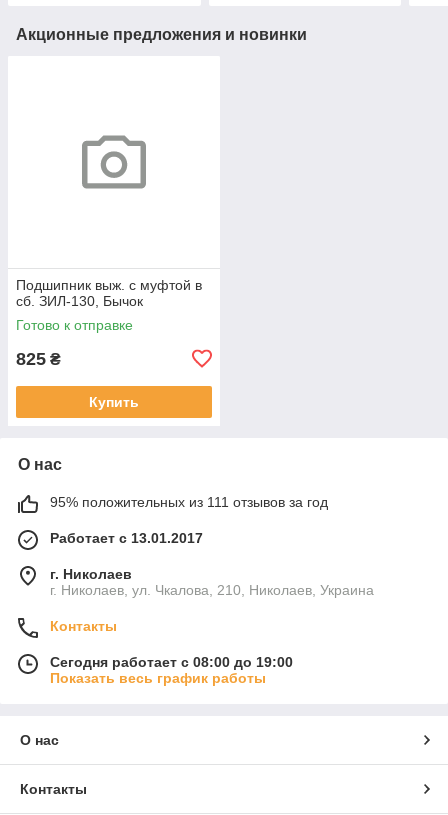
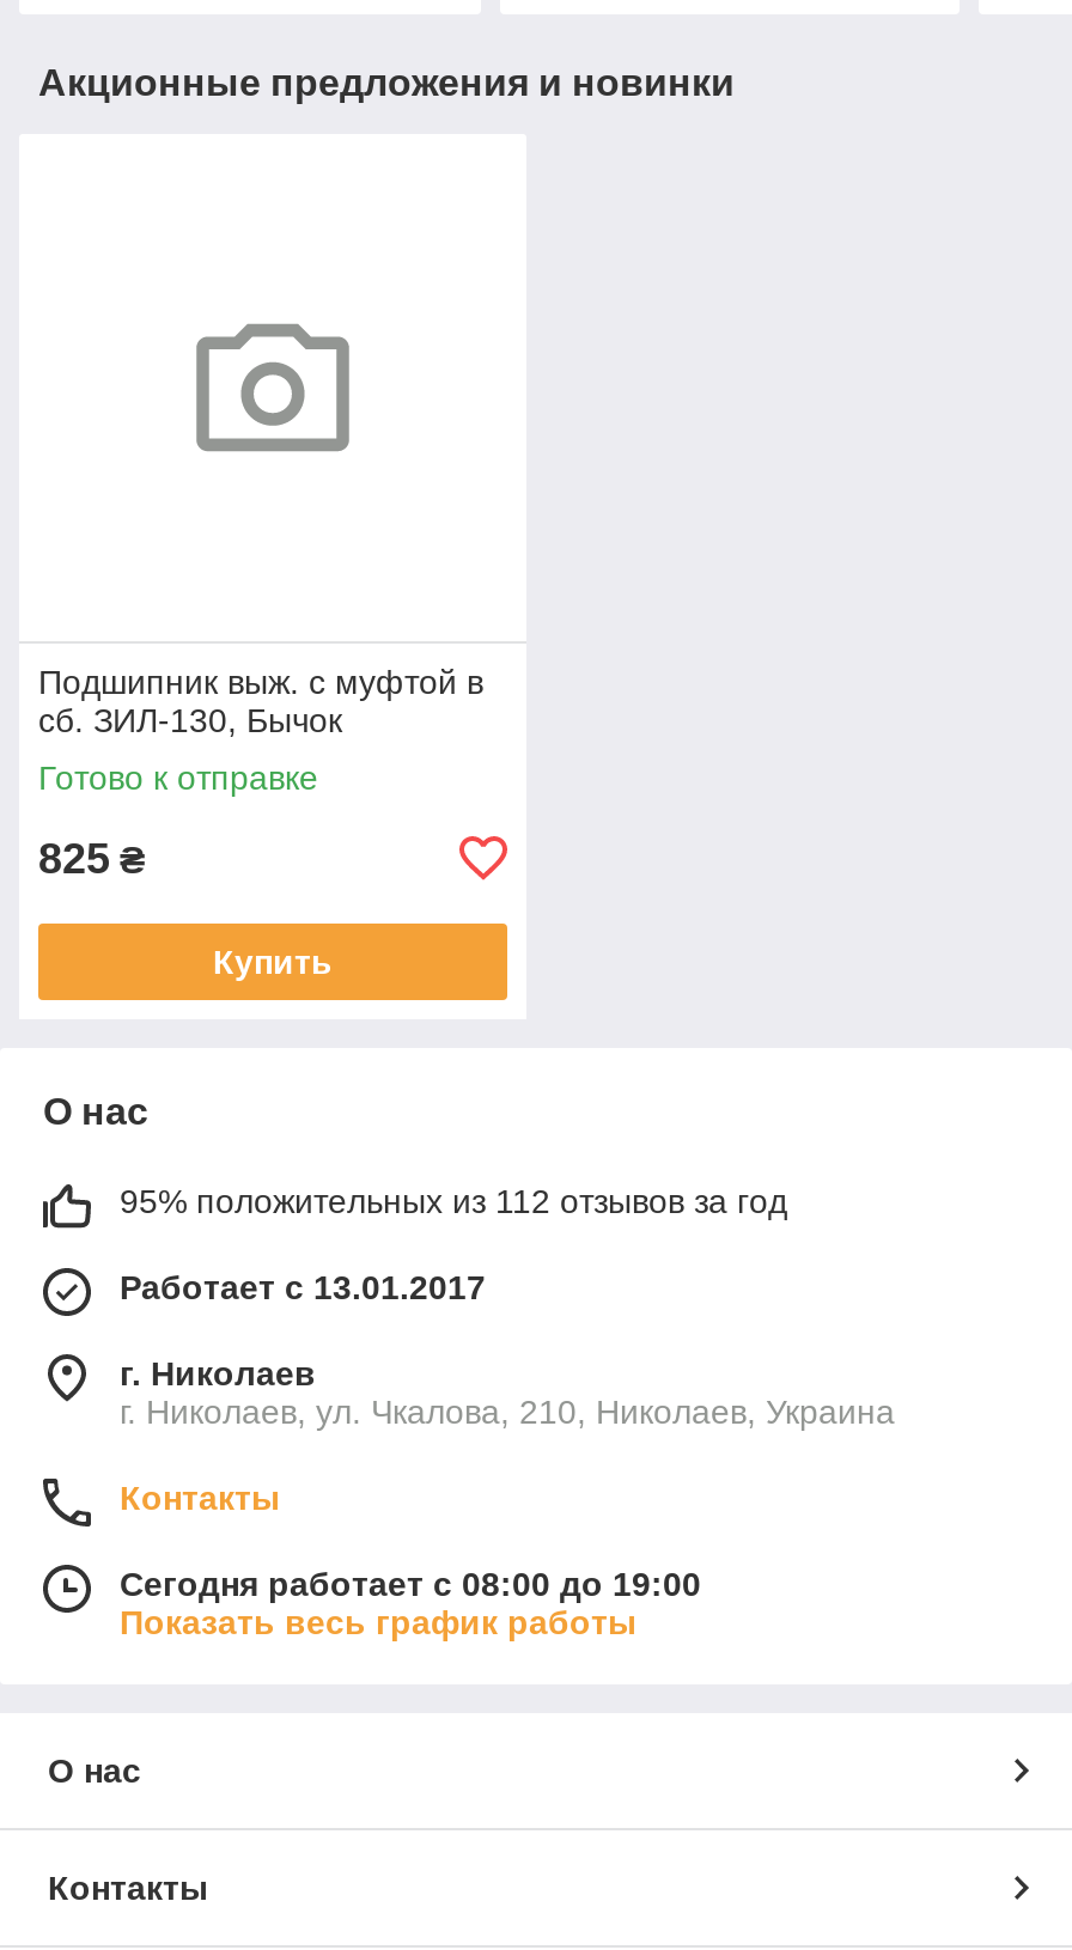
- 95% положительных из 111 отзывов за год
+ 95% положительных из 112 отзывов за год
